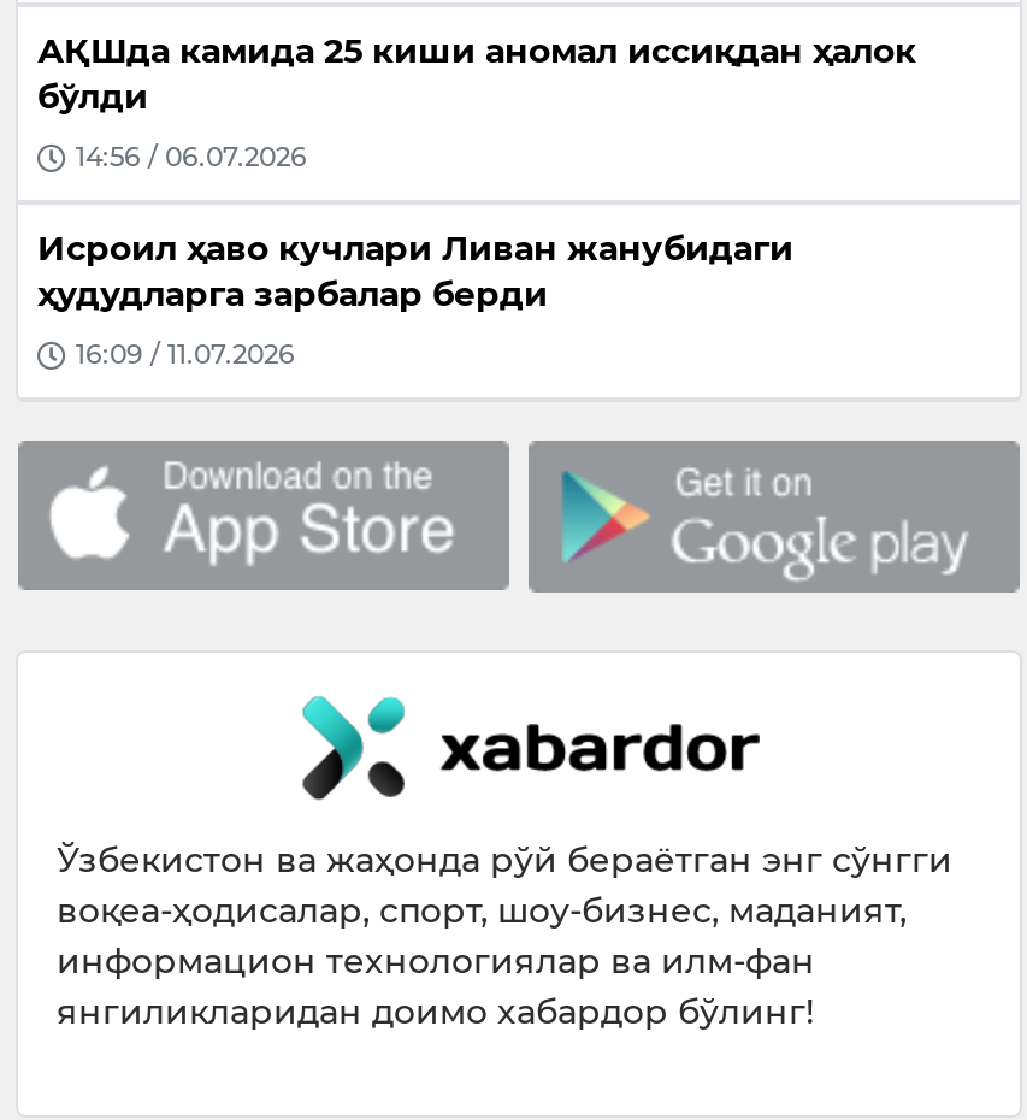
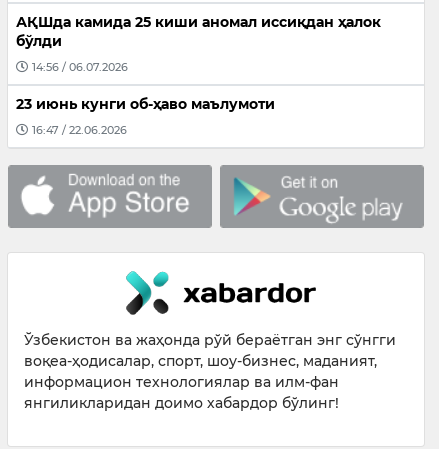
- Исроил ҳаво кучлари Ливан жанубидаги
- ҳудудларга зарбалар берди
+ 23 июнь кунги об-ҳаво маълумоти

- 16:09 / 11.07.2026
+ 16:47 / 22.06.2026
